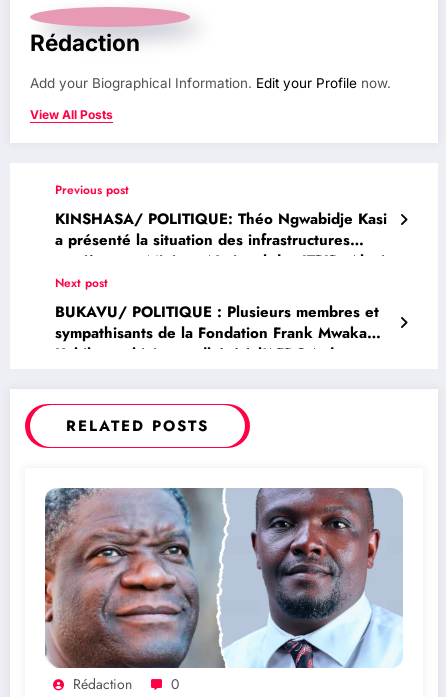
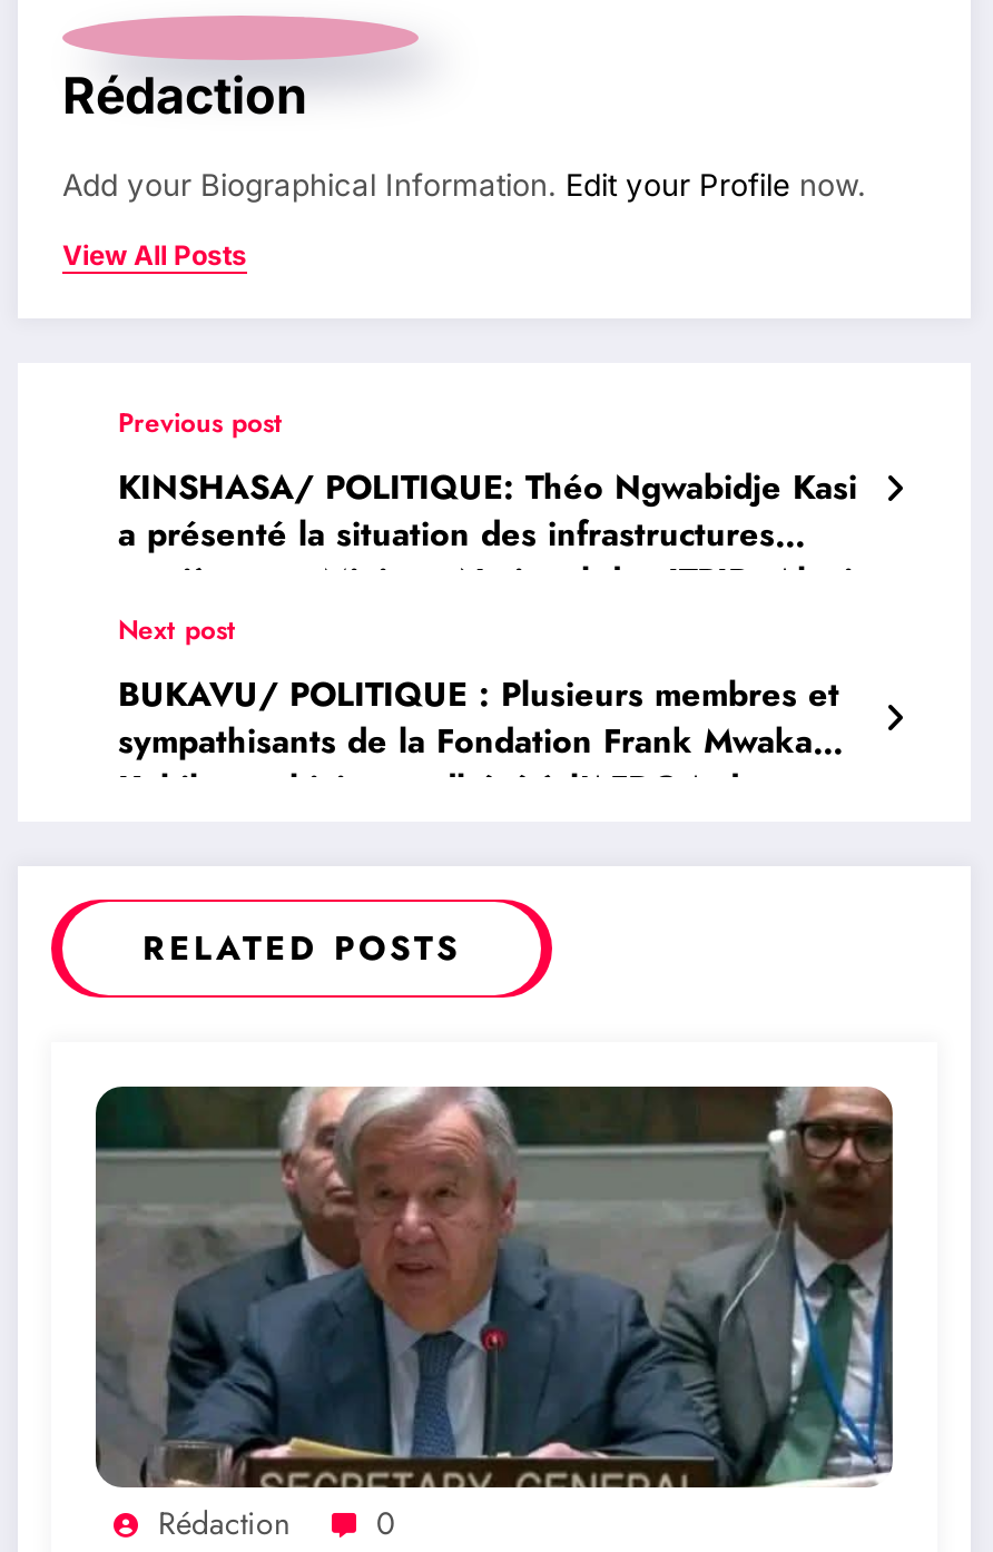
- [image]
+ [image]
